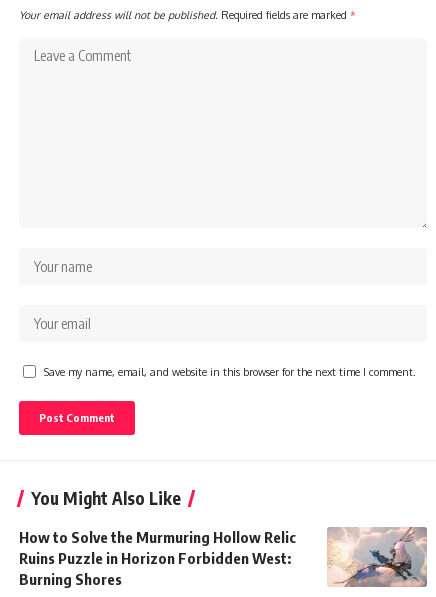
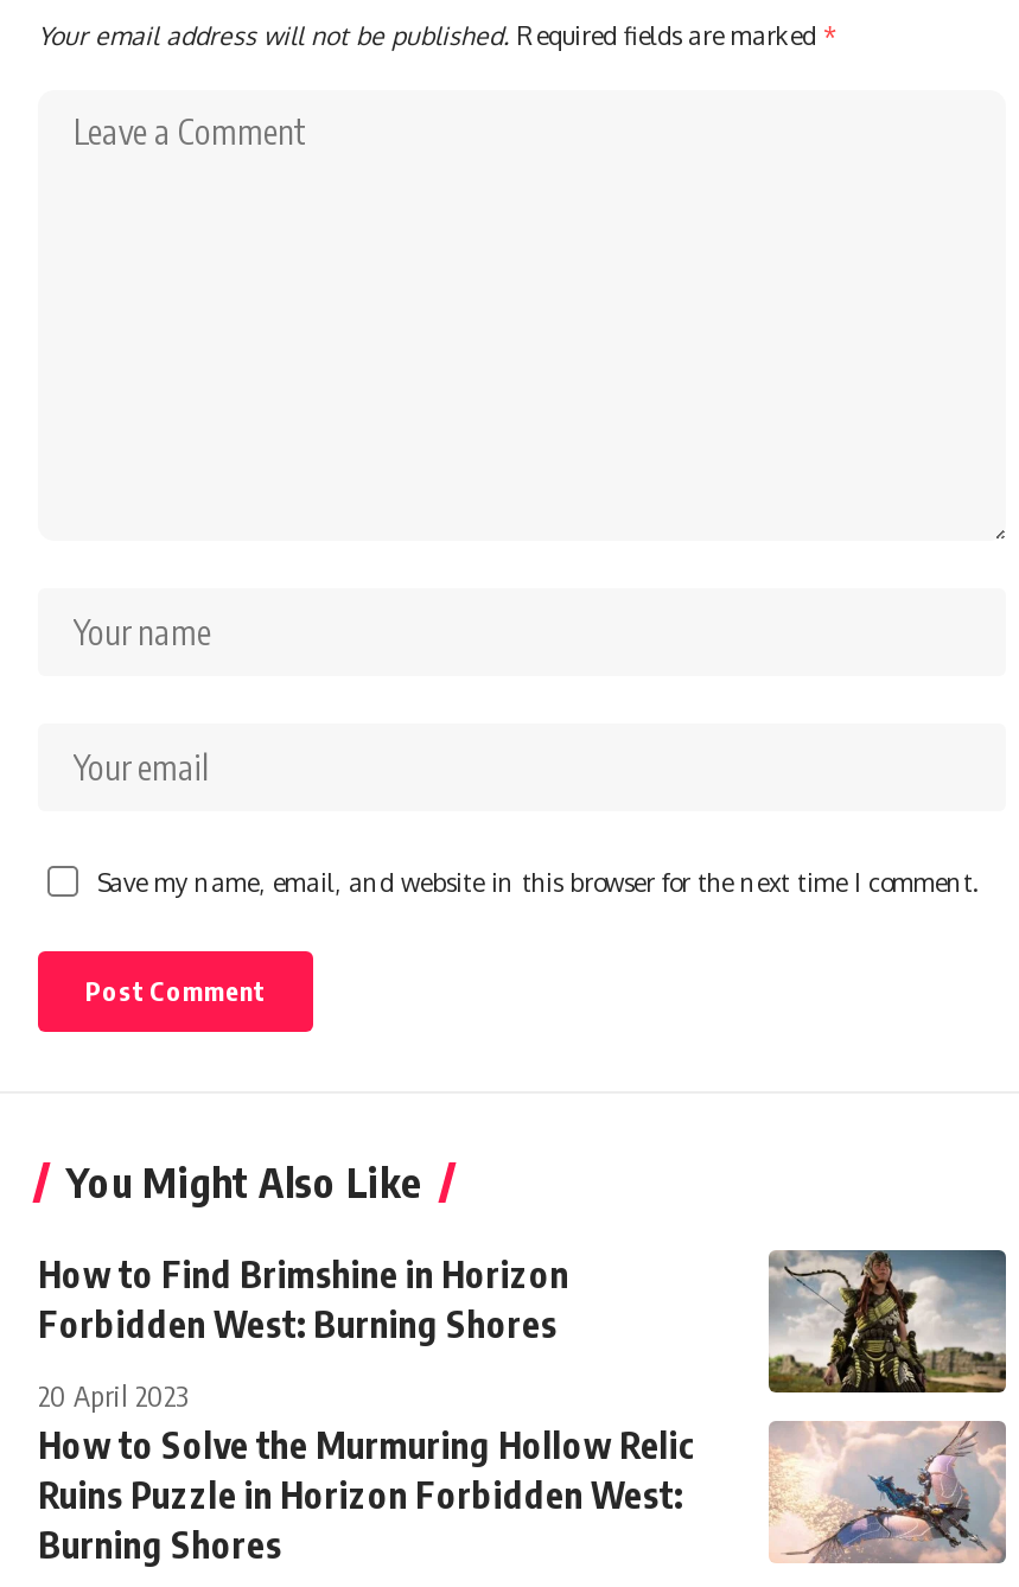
+ How to Find Brimshine in Horizon
+ Forbidden West: Burning Shores
+ 20 April 2023

+ [image]
